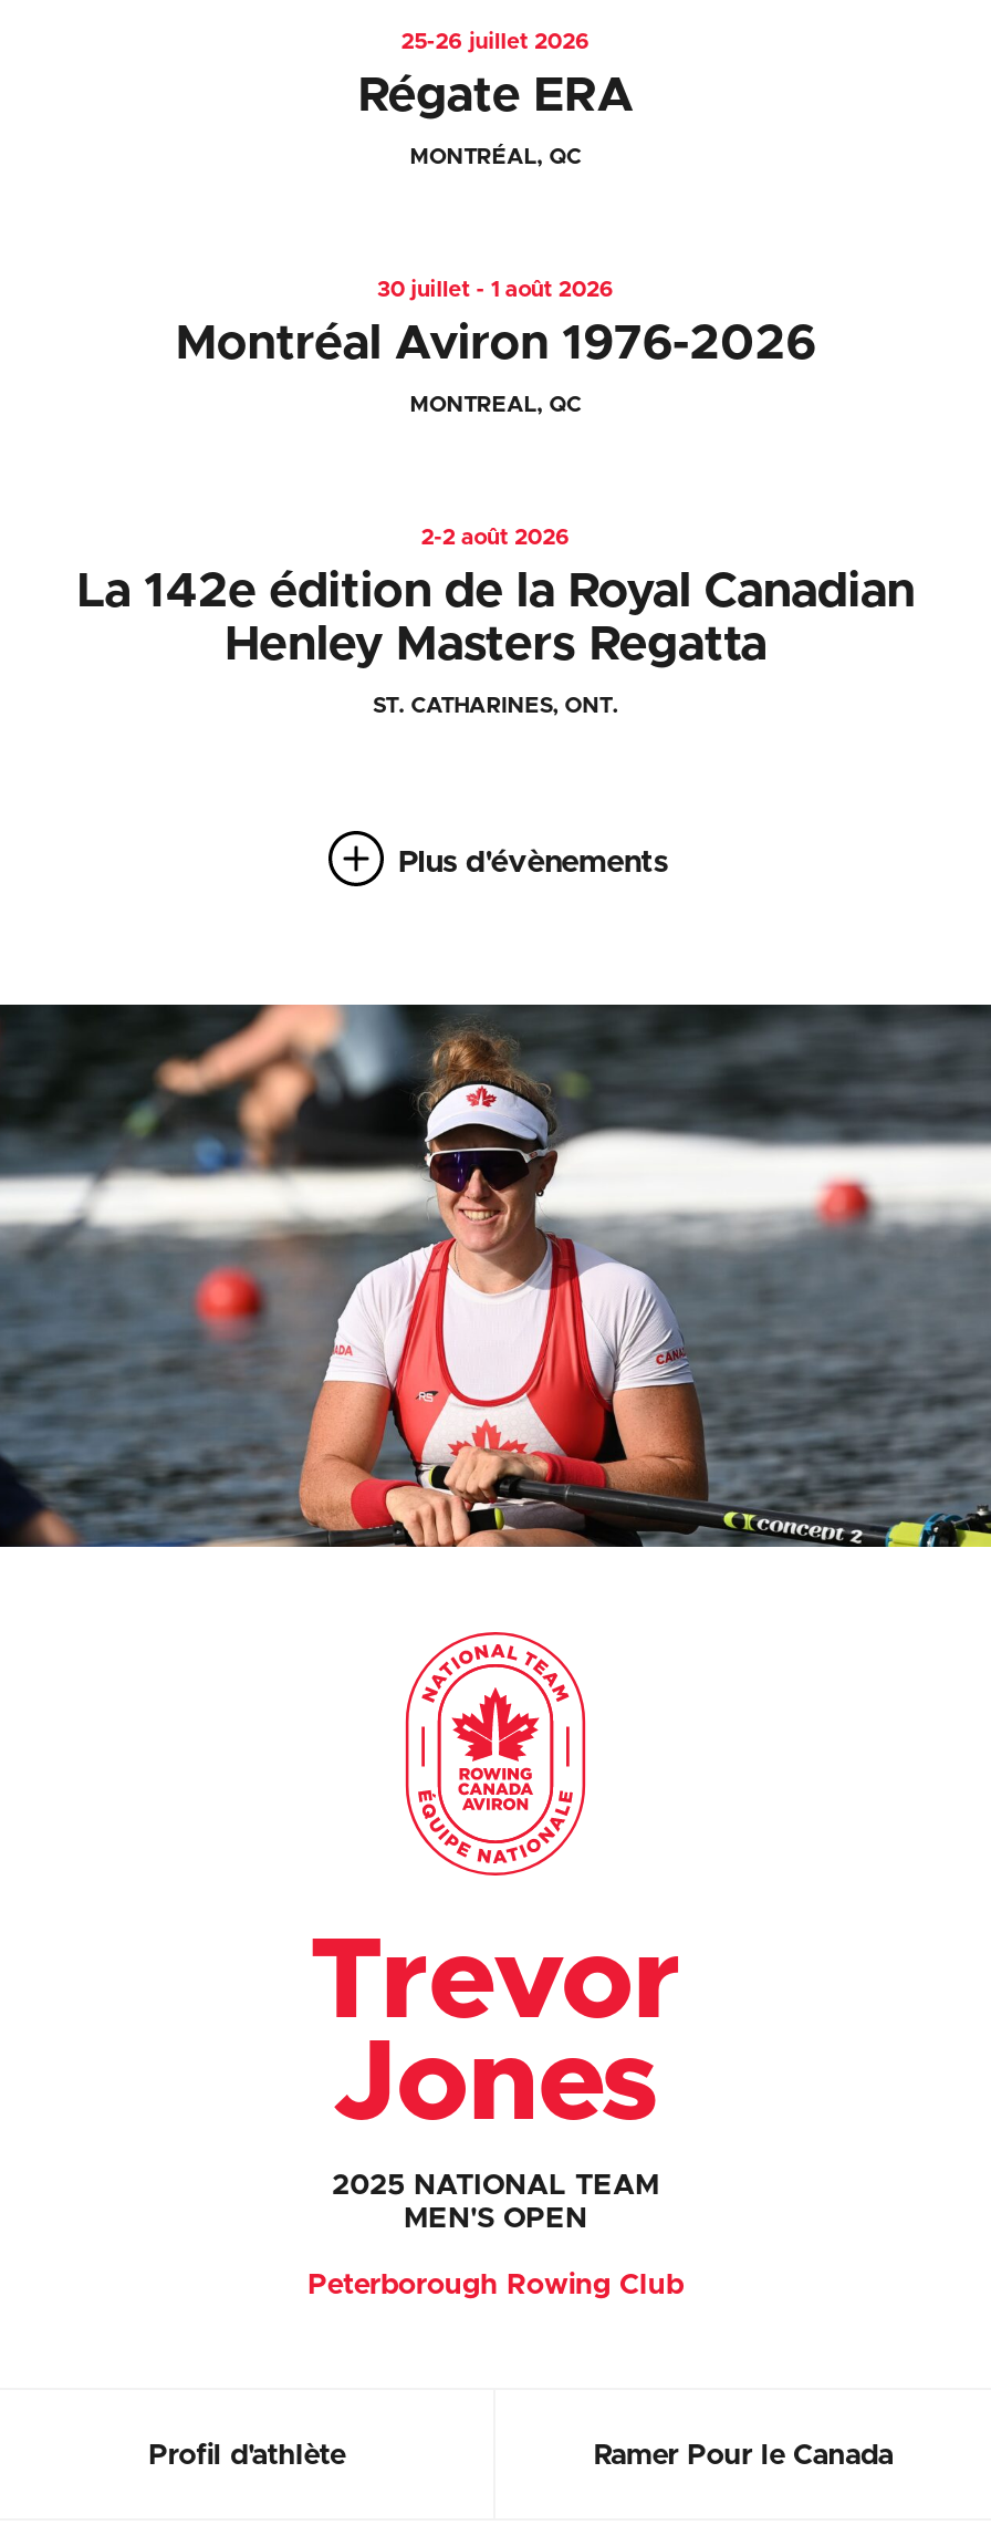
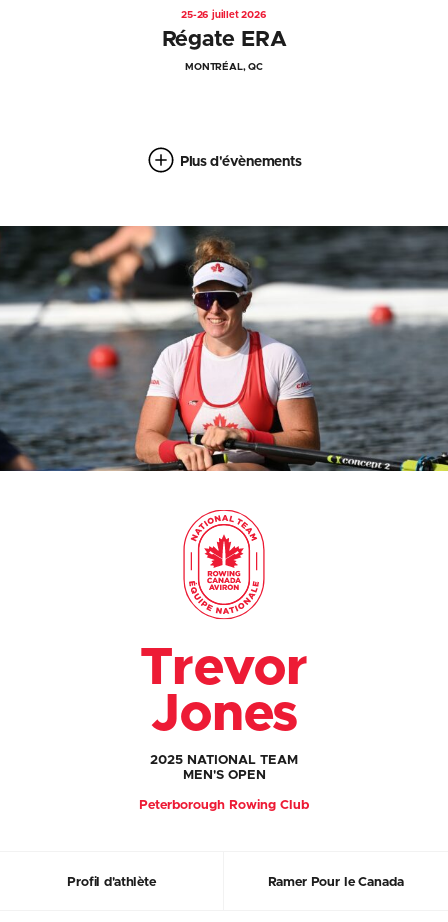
- 30 juillet - 1 août 2026
- Montréal Aviron 1976-2026
- MONTREAL, QC

- 2-2 août 2026
- La 142e édition de la Royal Canadian
- Henley Masters Regatta
- ST. CATHARINES, ONT.
